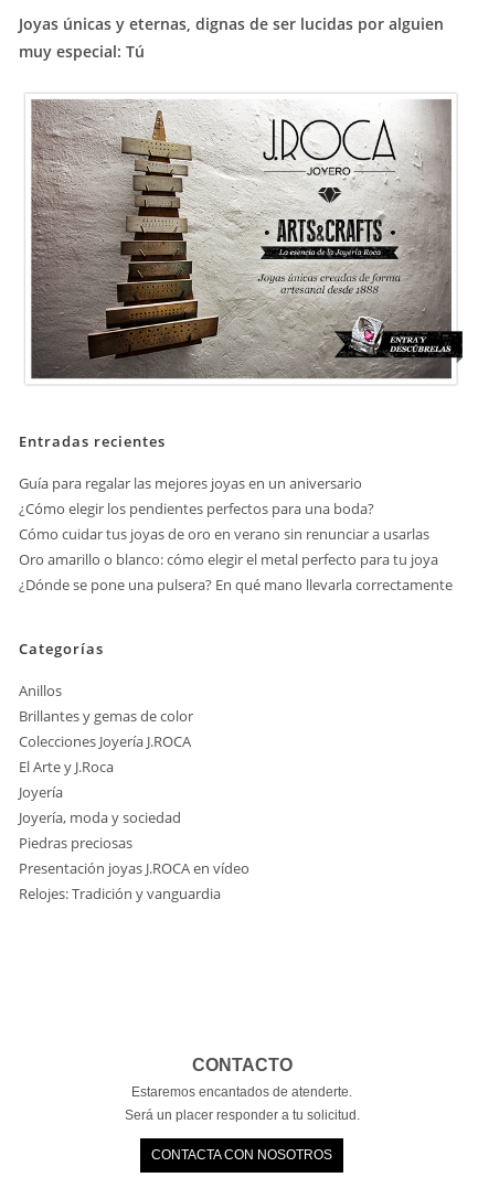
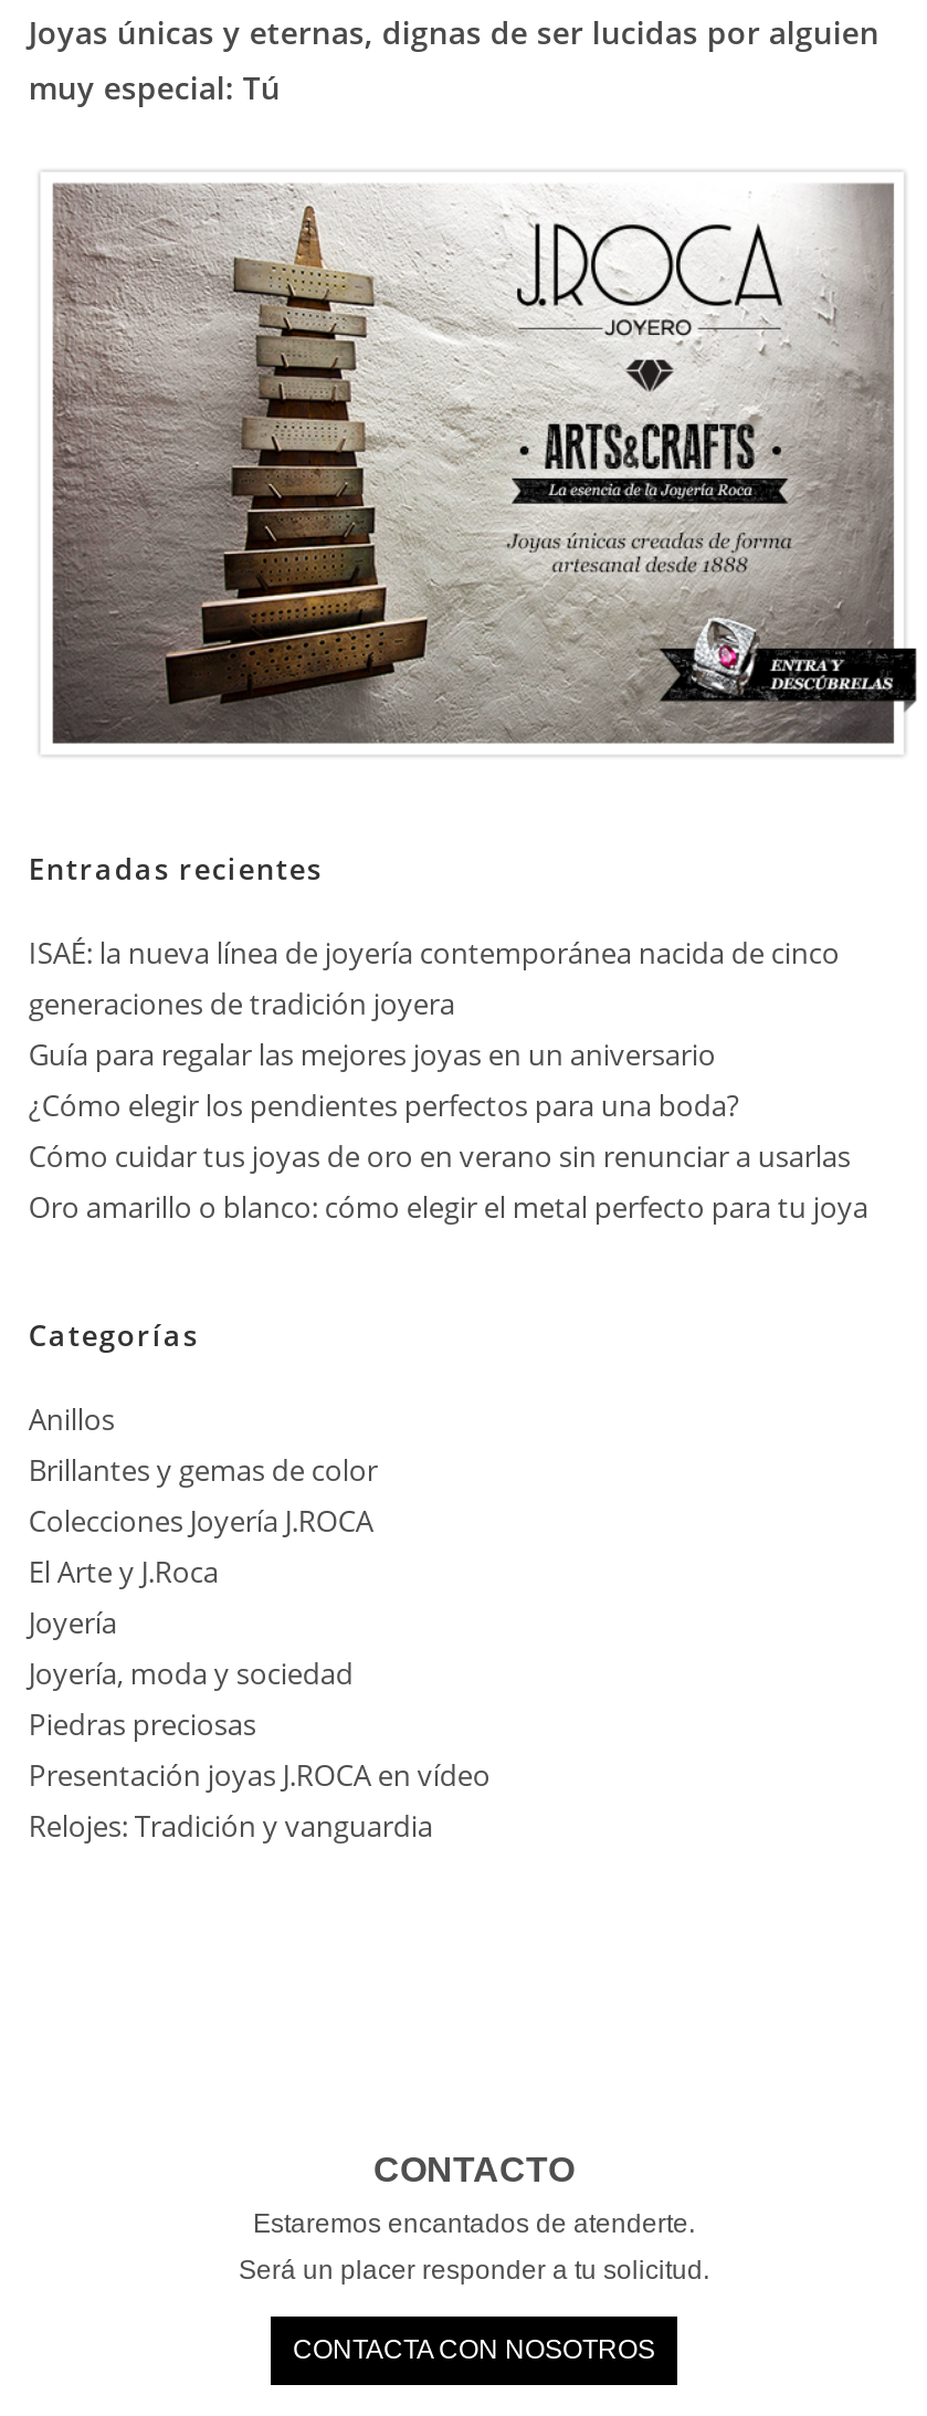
+ ISAÉ: la nueva línea de joyería contemporánea nacida de cinco
+ generaciones de tradición joyera

moved down: Guía para regalar las mejores joyas en un aniversario | ¿Cómo elegir los pendientes perfectos para una boda? | Cómo cuidar tus joyas de oro en verano sin renunciar a usarlas | Oro amarillo o blanco: cómo elegir el metal perfecto para tu joya

- ¿Dónde se pone una pulsera? En qué mano llevarla correctamente
